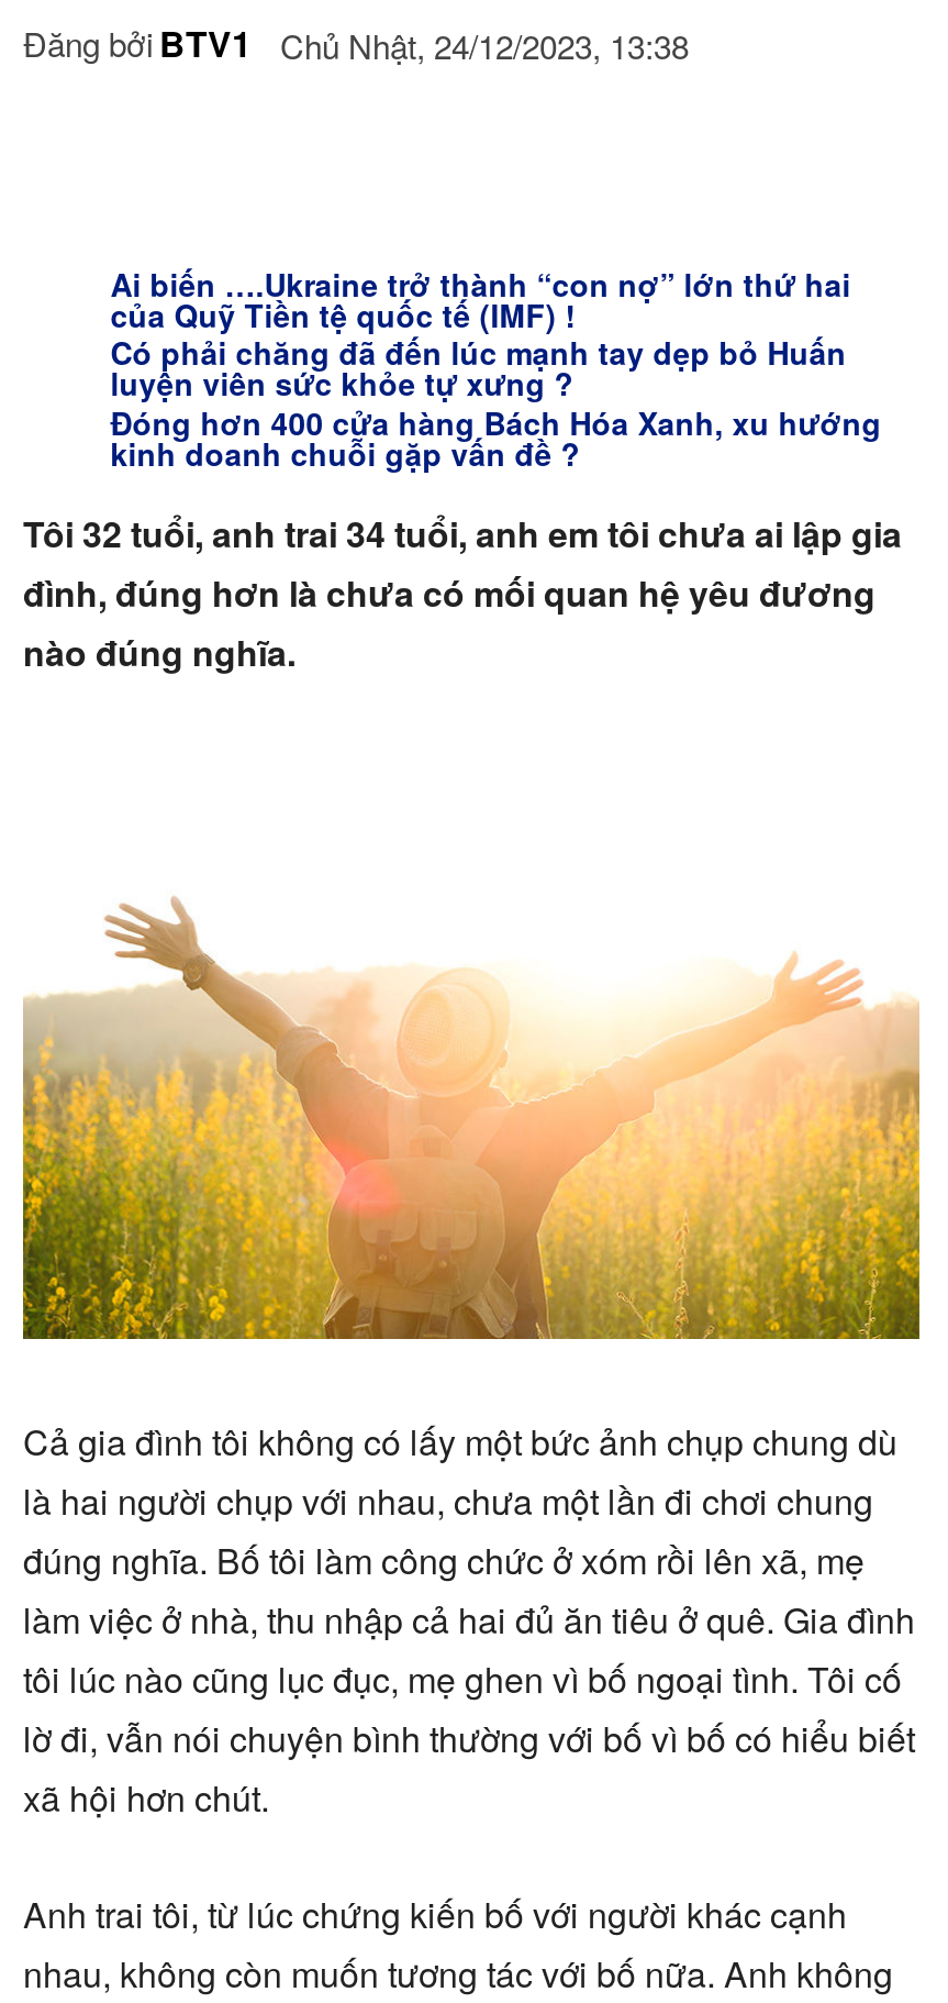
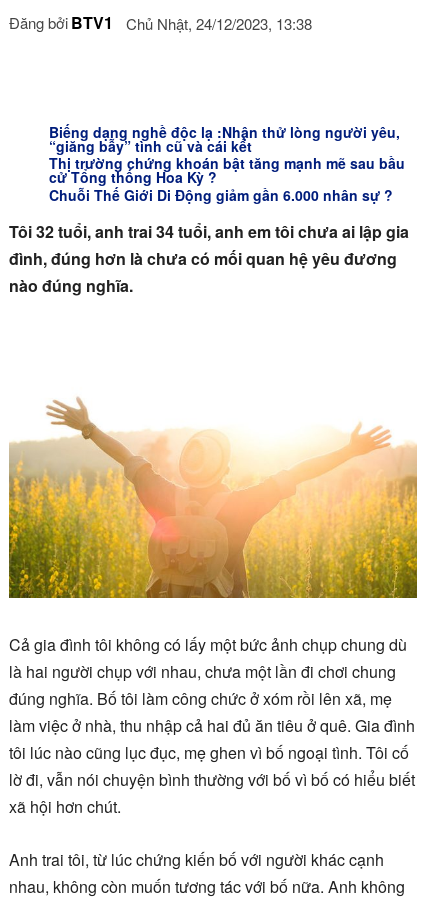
- Ai biến ….Ukraine trở thành “con nợ” lớn thứ hai
- của Quỹ Tiền tệ quốc tế (IMF) !
- Có phải chăng đã đến lúc mạnh tay dẹp bỏ Huấn
- luyện viên sức khỏe tự xưng ?
- Đóng hơn 400 cửa hàng Bách Hóa Xanh, xu hướng
- kinh doanh chuỗi gặp vấn đề ?
+ Biếng dạng nghề độc lạ :Nhận thử lòng người yêu,
+ “giăng bẫy” tình cũ và cái kết
+ Thị trường chứng khoán bật tăng mạnh mẽ sau bầu
+ cử Tổng thống Hoa Kỳ ?
+ Chuỗi Thế Giới Di Động giảm gần 6.000 nhân sự ?
